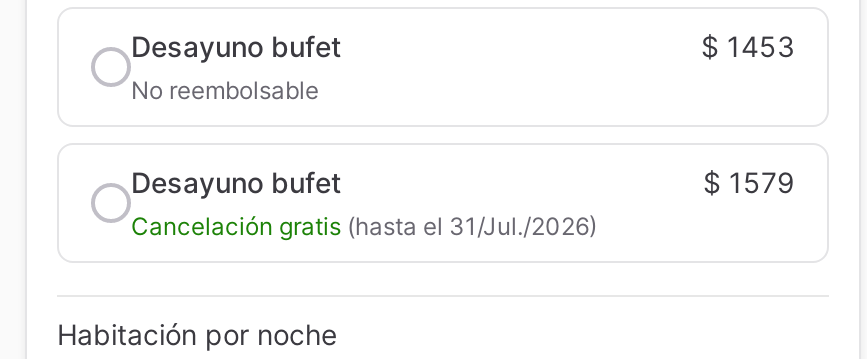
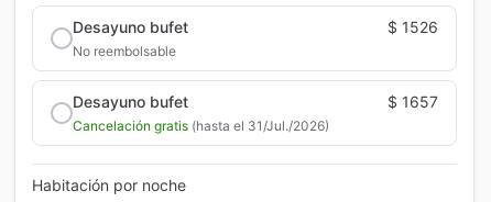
- $ 1453
+ $ 1526

- $ 1579
+ $ 1657
